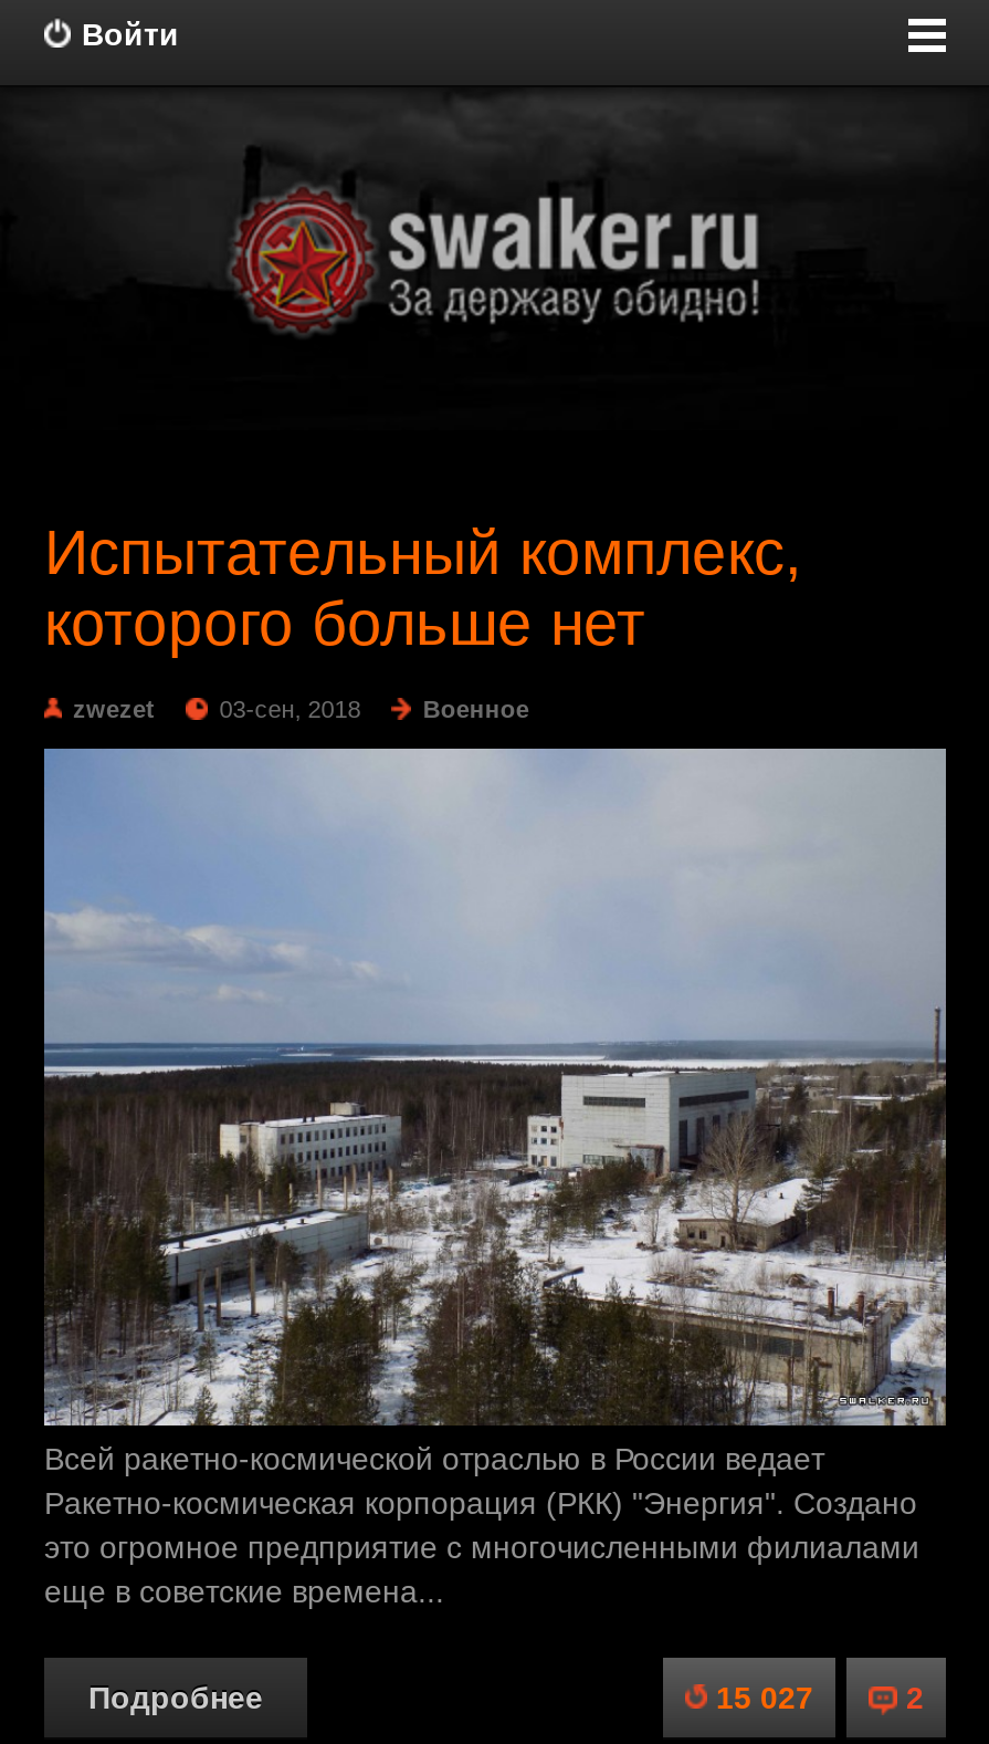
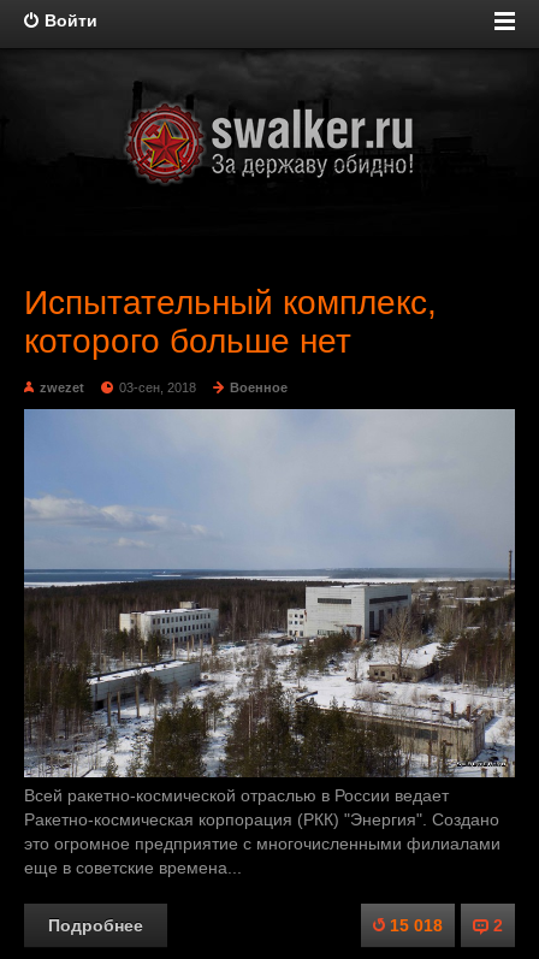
- 15 027
+ 15 018
